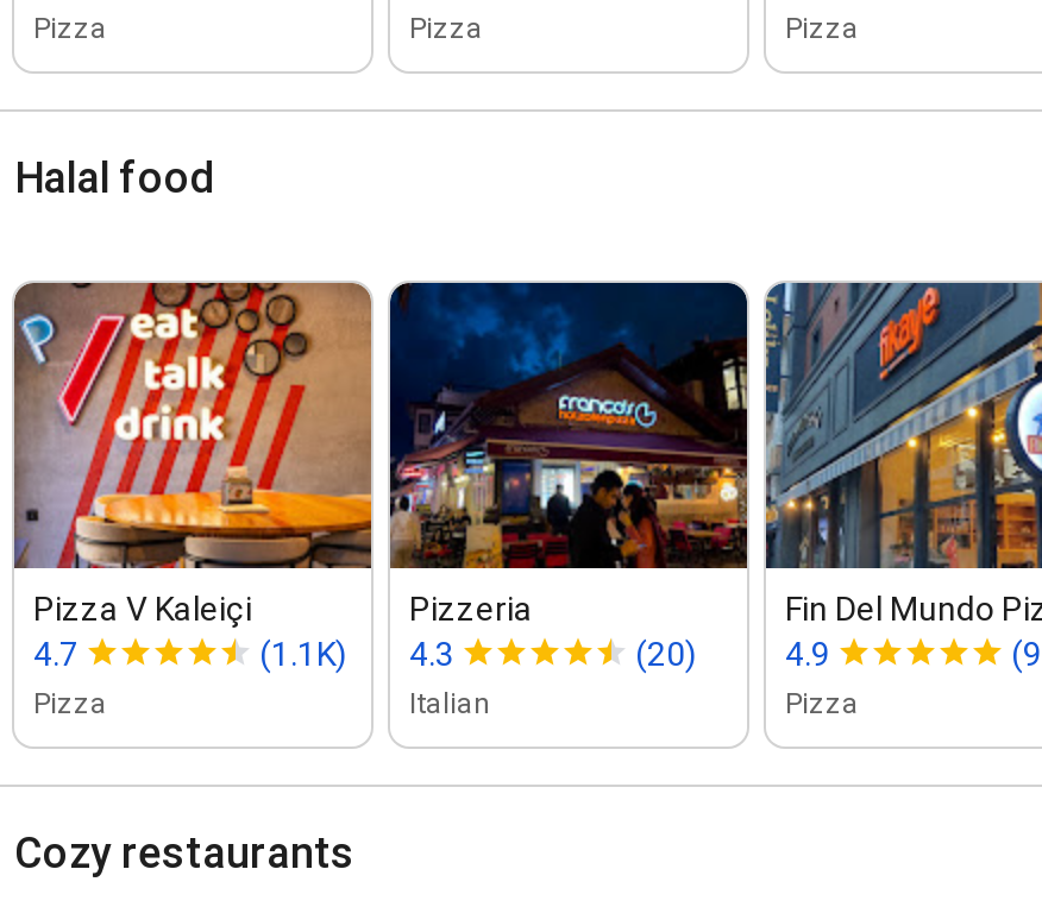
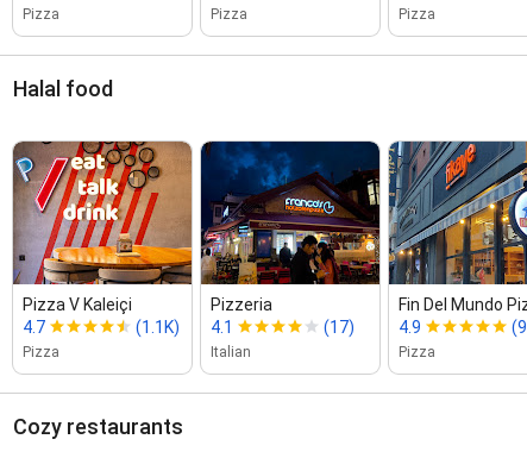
- (1.1K) 4.3
+ (1.1K) 4.1

- (20)
+ (17)
